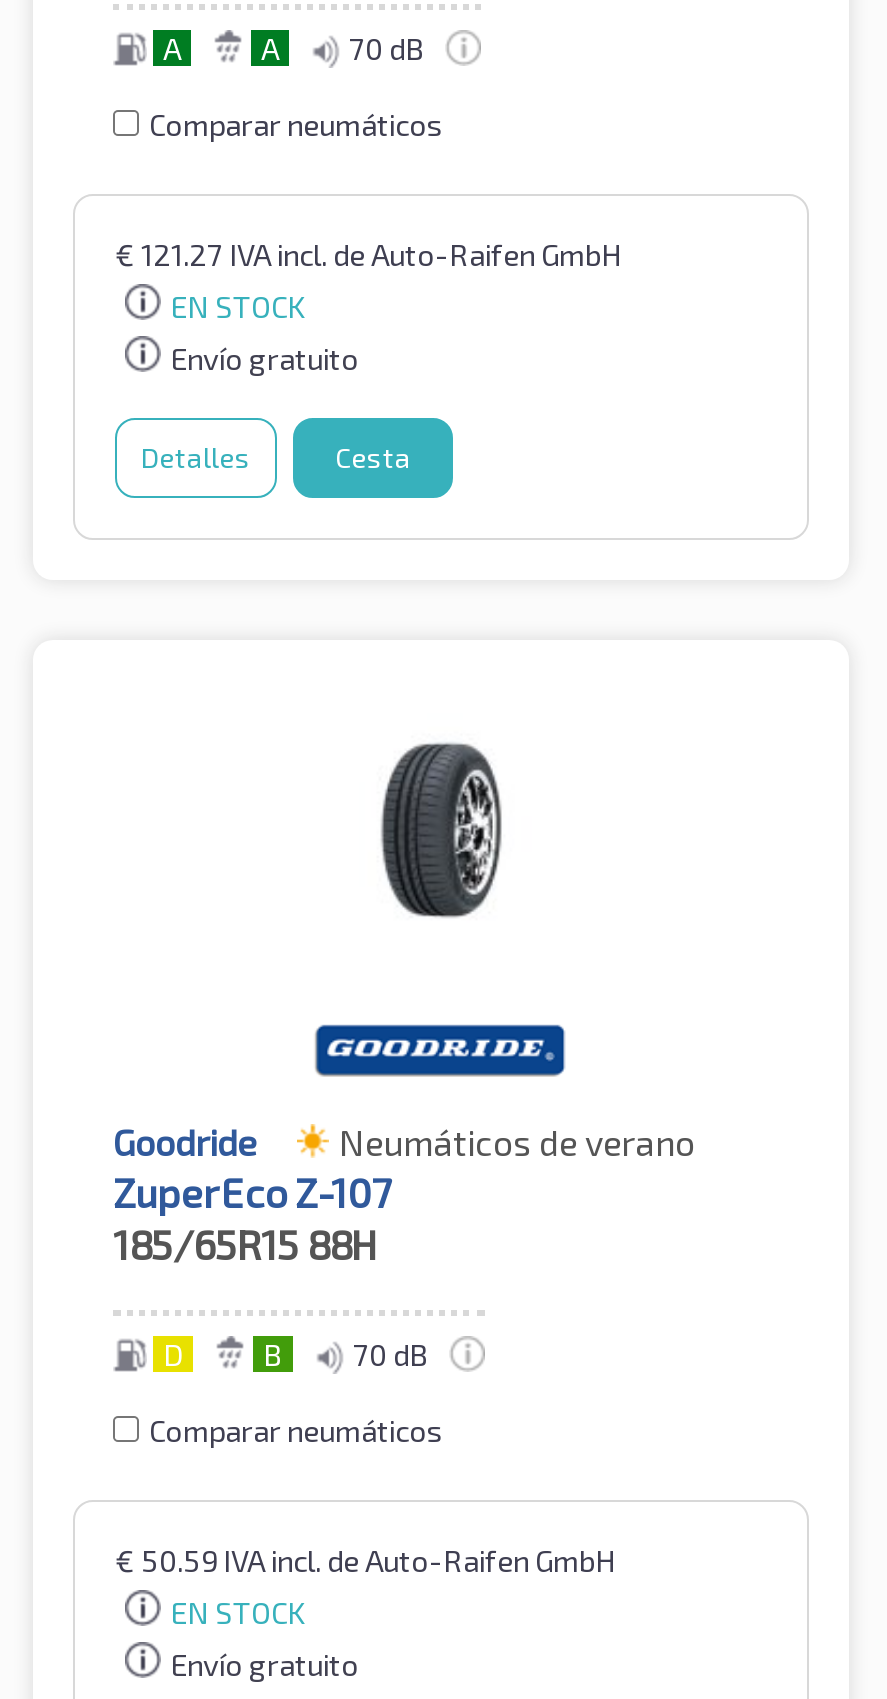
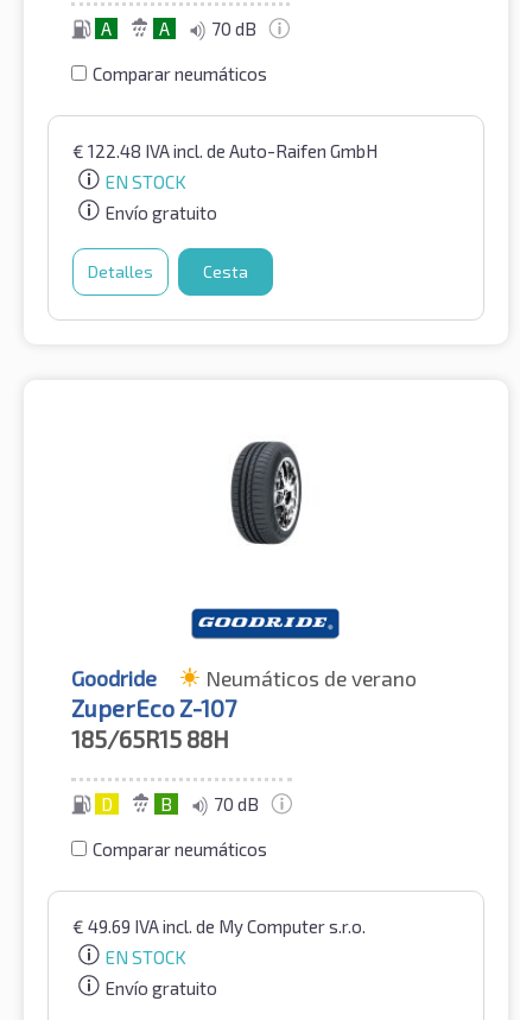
- € 121.27 IVA incl. de Auto-Raifen GmbH
+ € 122.48 IVA incl. de Auto-Raifen GmbH

- € 50.59 IVA incl. de Auto-Raifen GmbH
+ € 49.69 IVA incl. de My Computer s.r.o.
